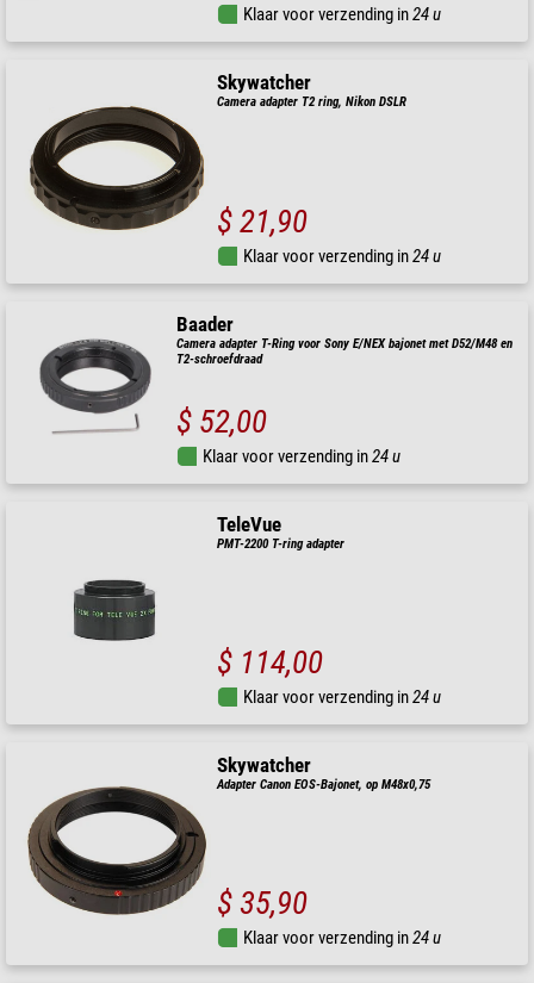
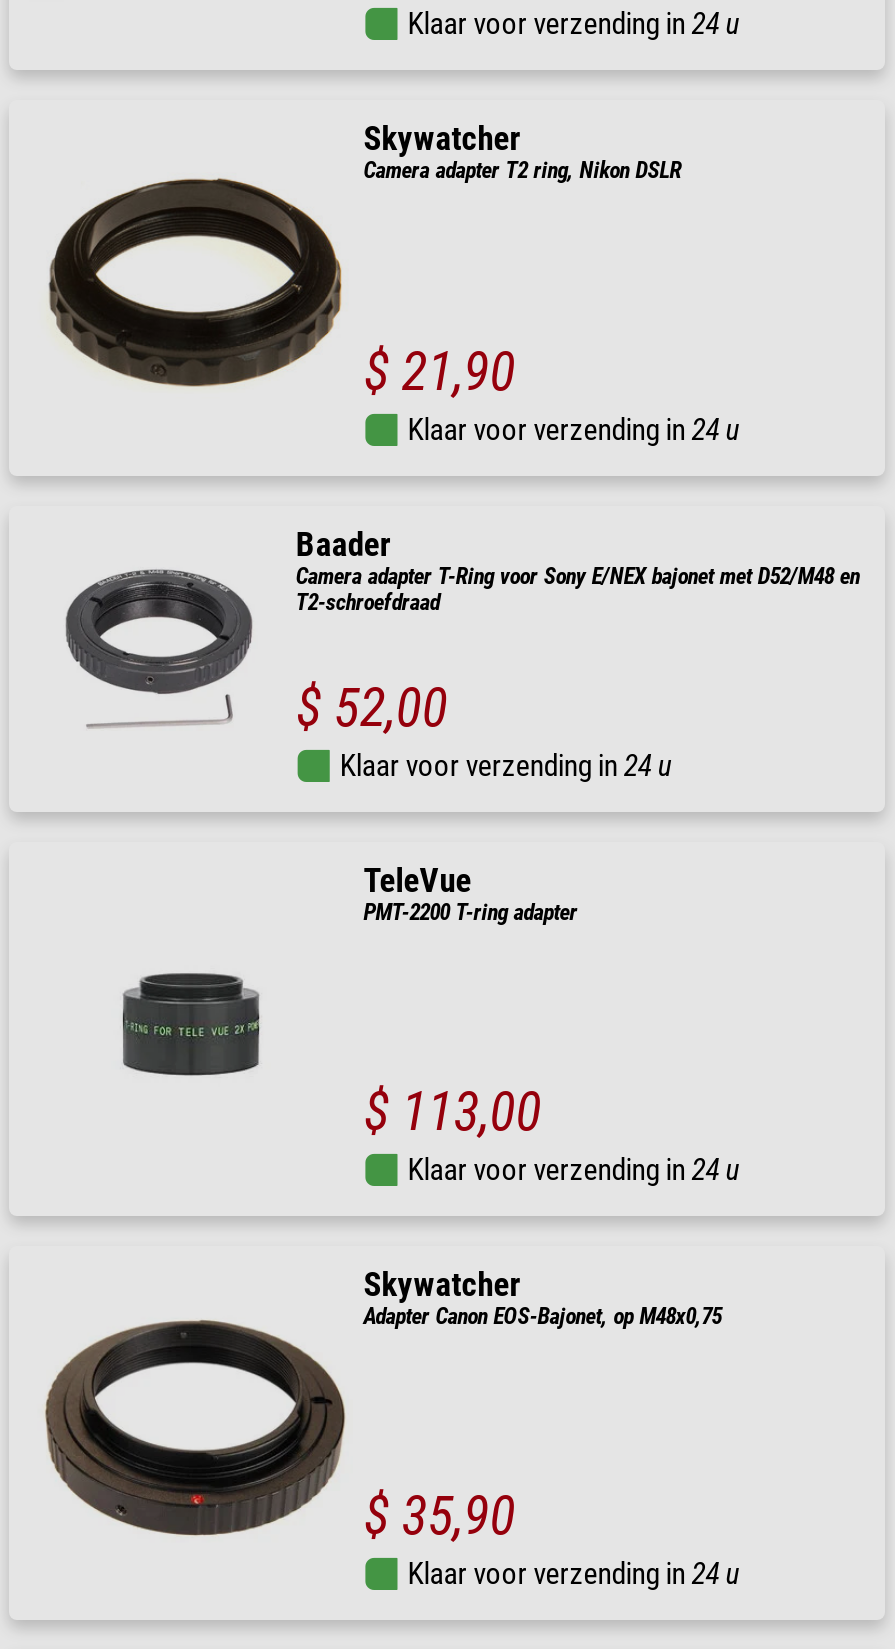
- $ 114,00
+ $ 113,00
